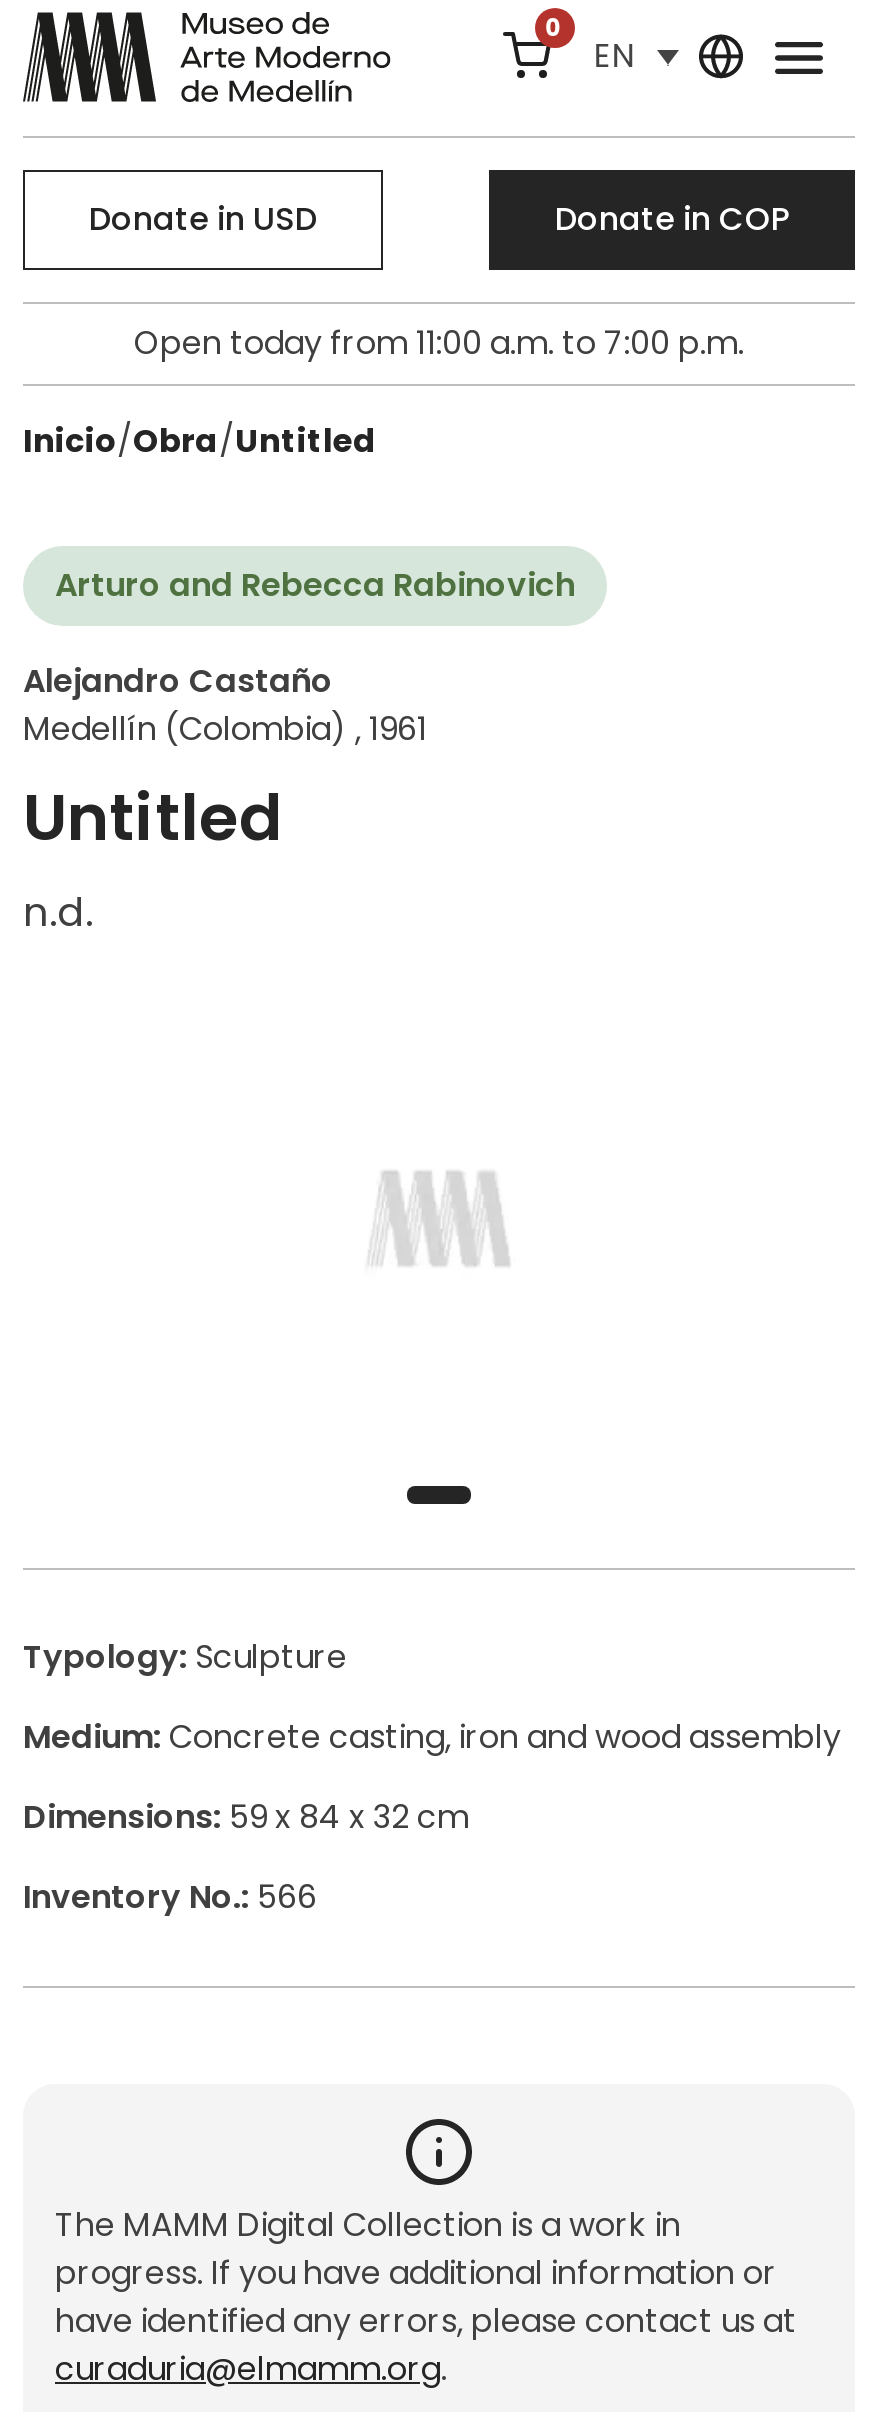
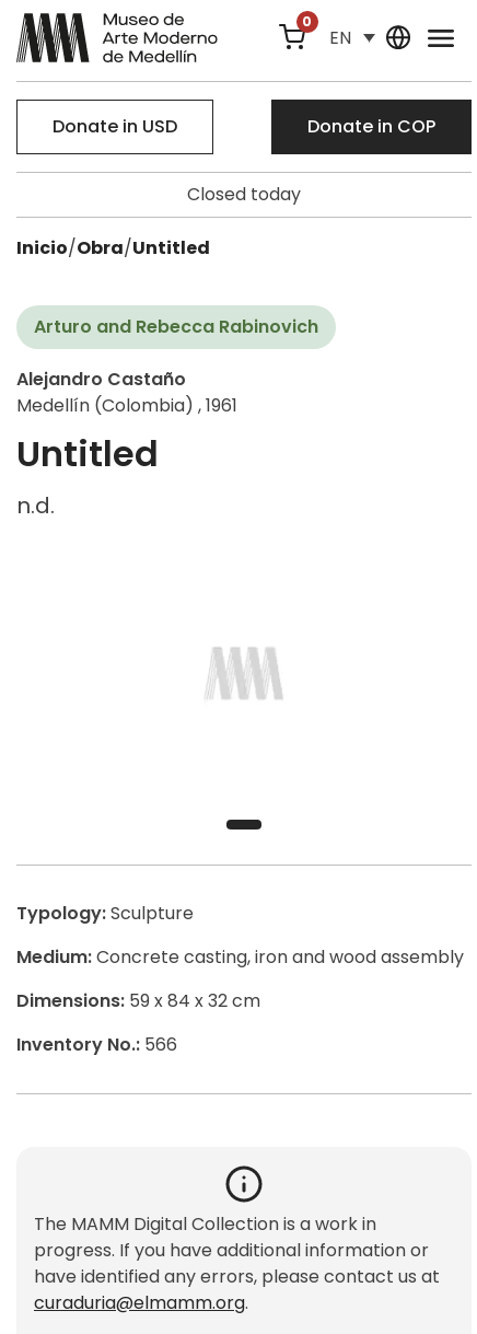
- Open today from 11:00 a.m. to 7:00 p.m.
+ Closed today
